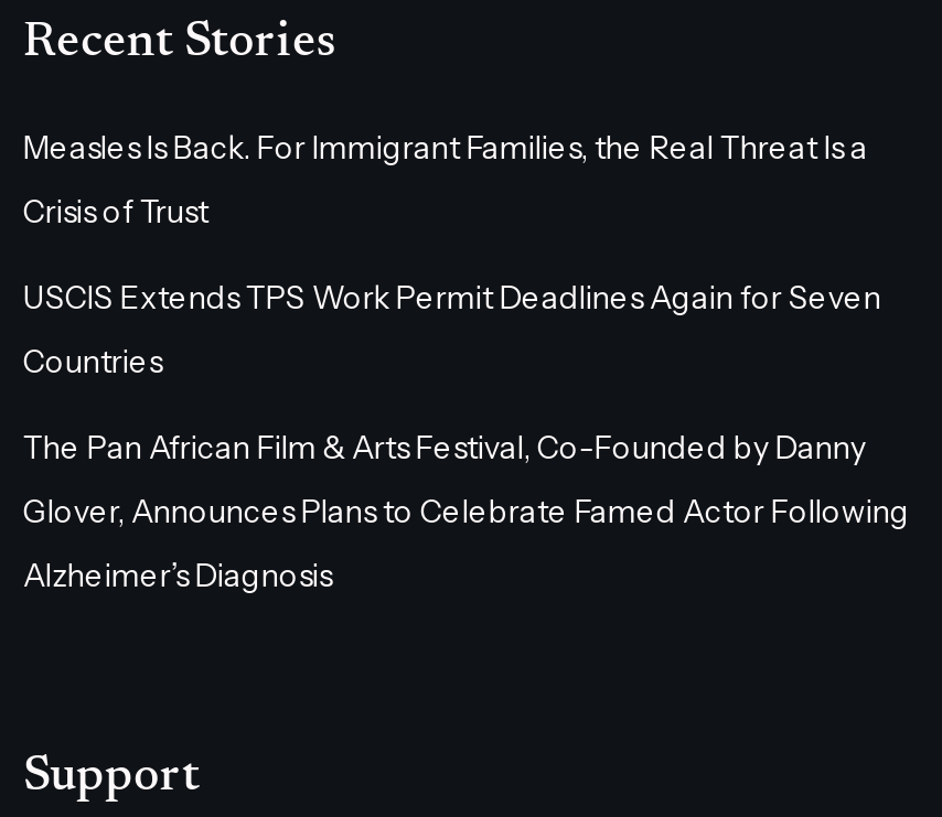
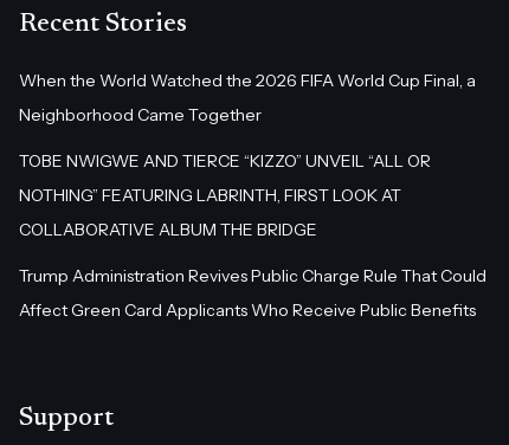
- Measles Is Back. For Immigrant Families, the Real Threat Is a
+ When the World Watched the 2026 FIFA World Cup Final, a

- Crisis of Trust
+ Neighborhood Came Together

- USCIS Extends TPS Work Permit Deadlines Again for Seven
+ TOBE NWIGWE AND TIERCE “KIZZO” UNVEIL “ALL OR

- Countries
+ NOTHING” FEATURING LABRINTH, FIRST LOOK AT

- The Pan African Film & Arts Festival, Co-Founded by Danny
+ COLLABORATIVE ALBUM THE BRIDGE

- Glover, Announces Plans to Celebrate Famed Actor Following
+ Trump Administration Revives Public Charge Rule That Could

- Alzheimer’s Diagnosis
+ Affect Green Card Applicants Who Receive Public Benefits
